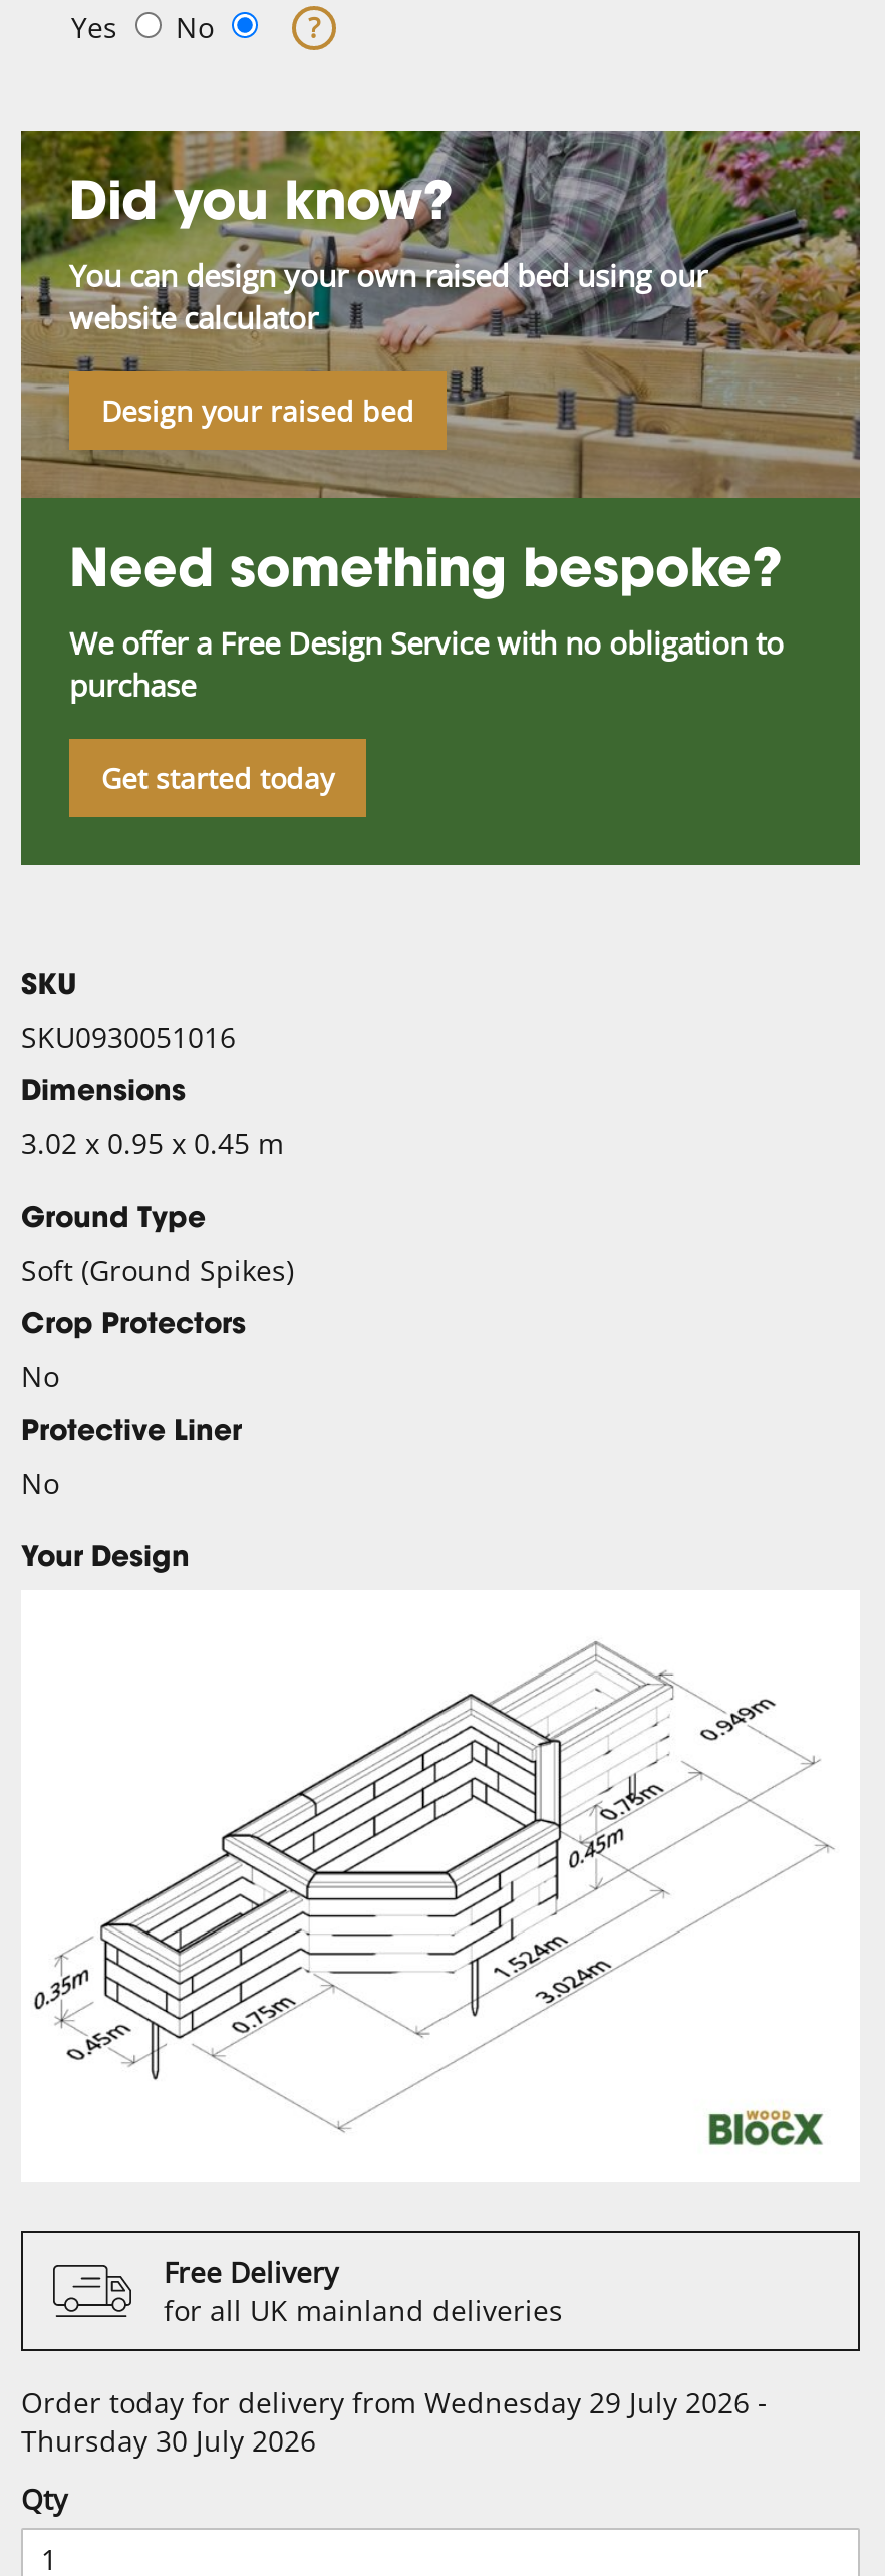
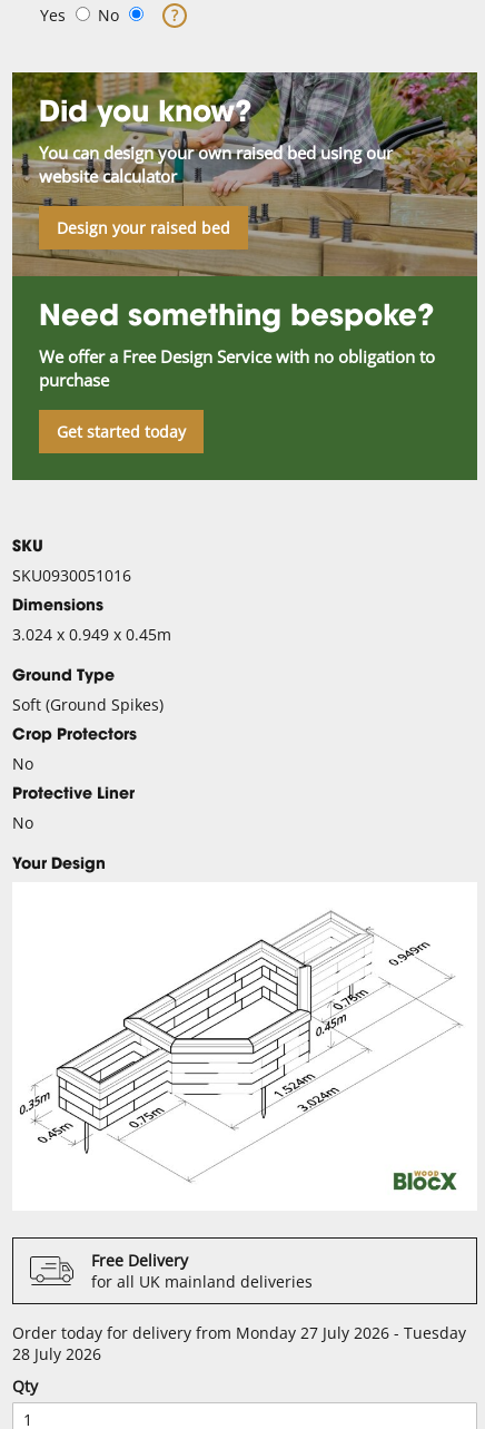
- 3.02 x 0.95 x 0.45 m
+ 3.024 x 0.949 x 0.45m

- Order today for delivery from Wednesday 29 July 2026 -
- Thursday 30 July 2026
+ Order today for delivery from Monday 27 July 2026 - Tuesday
+ 28 July 2026
